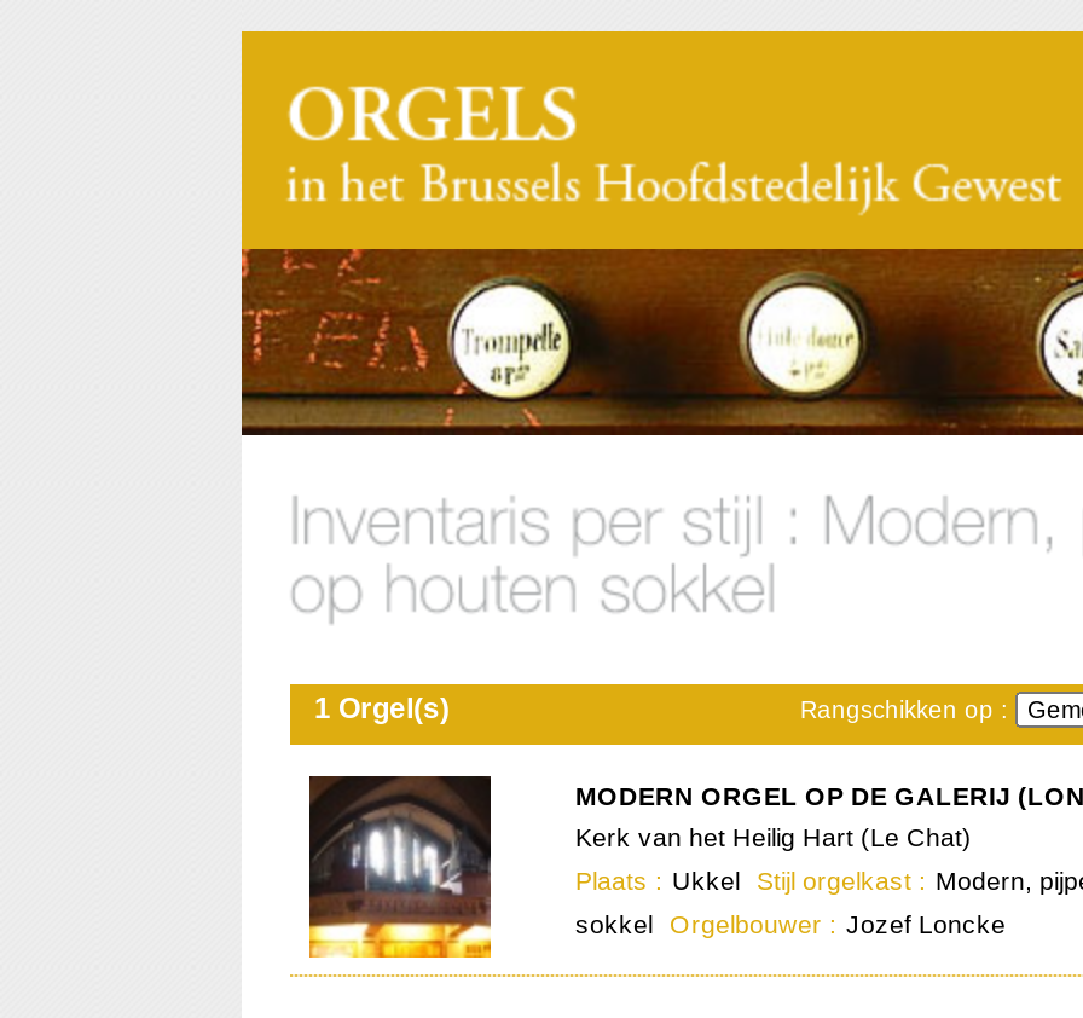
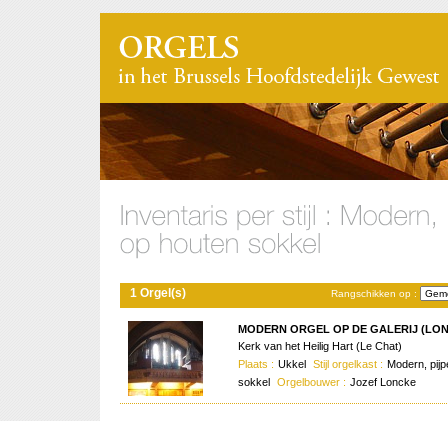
- [image]
+ [image]
